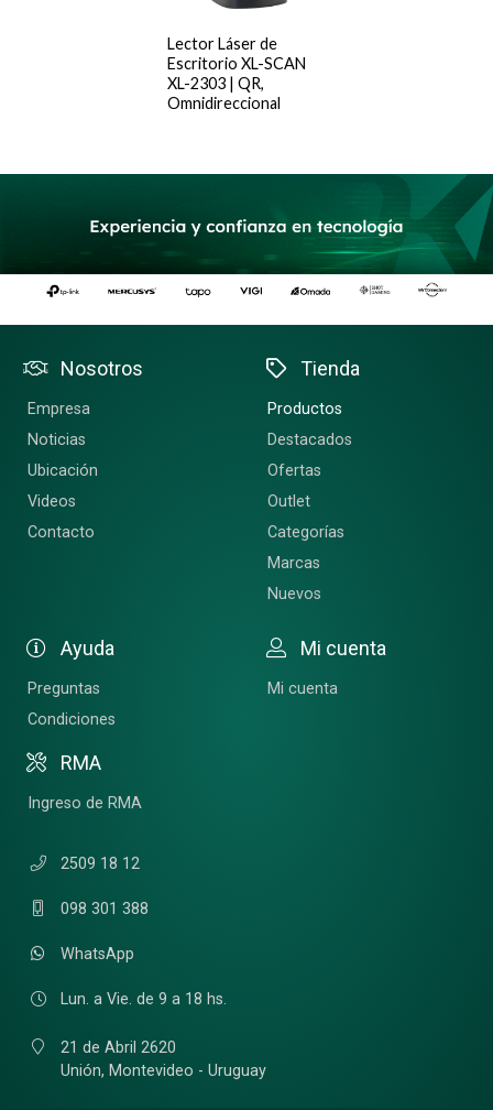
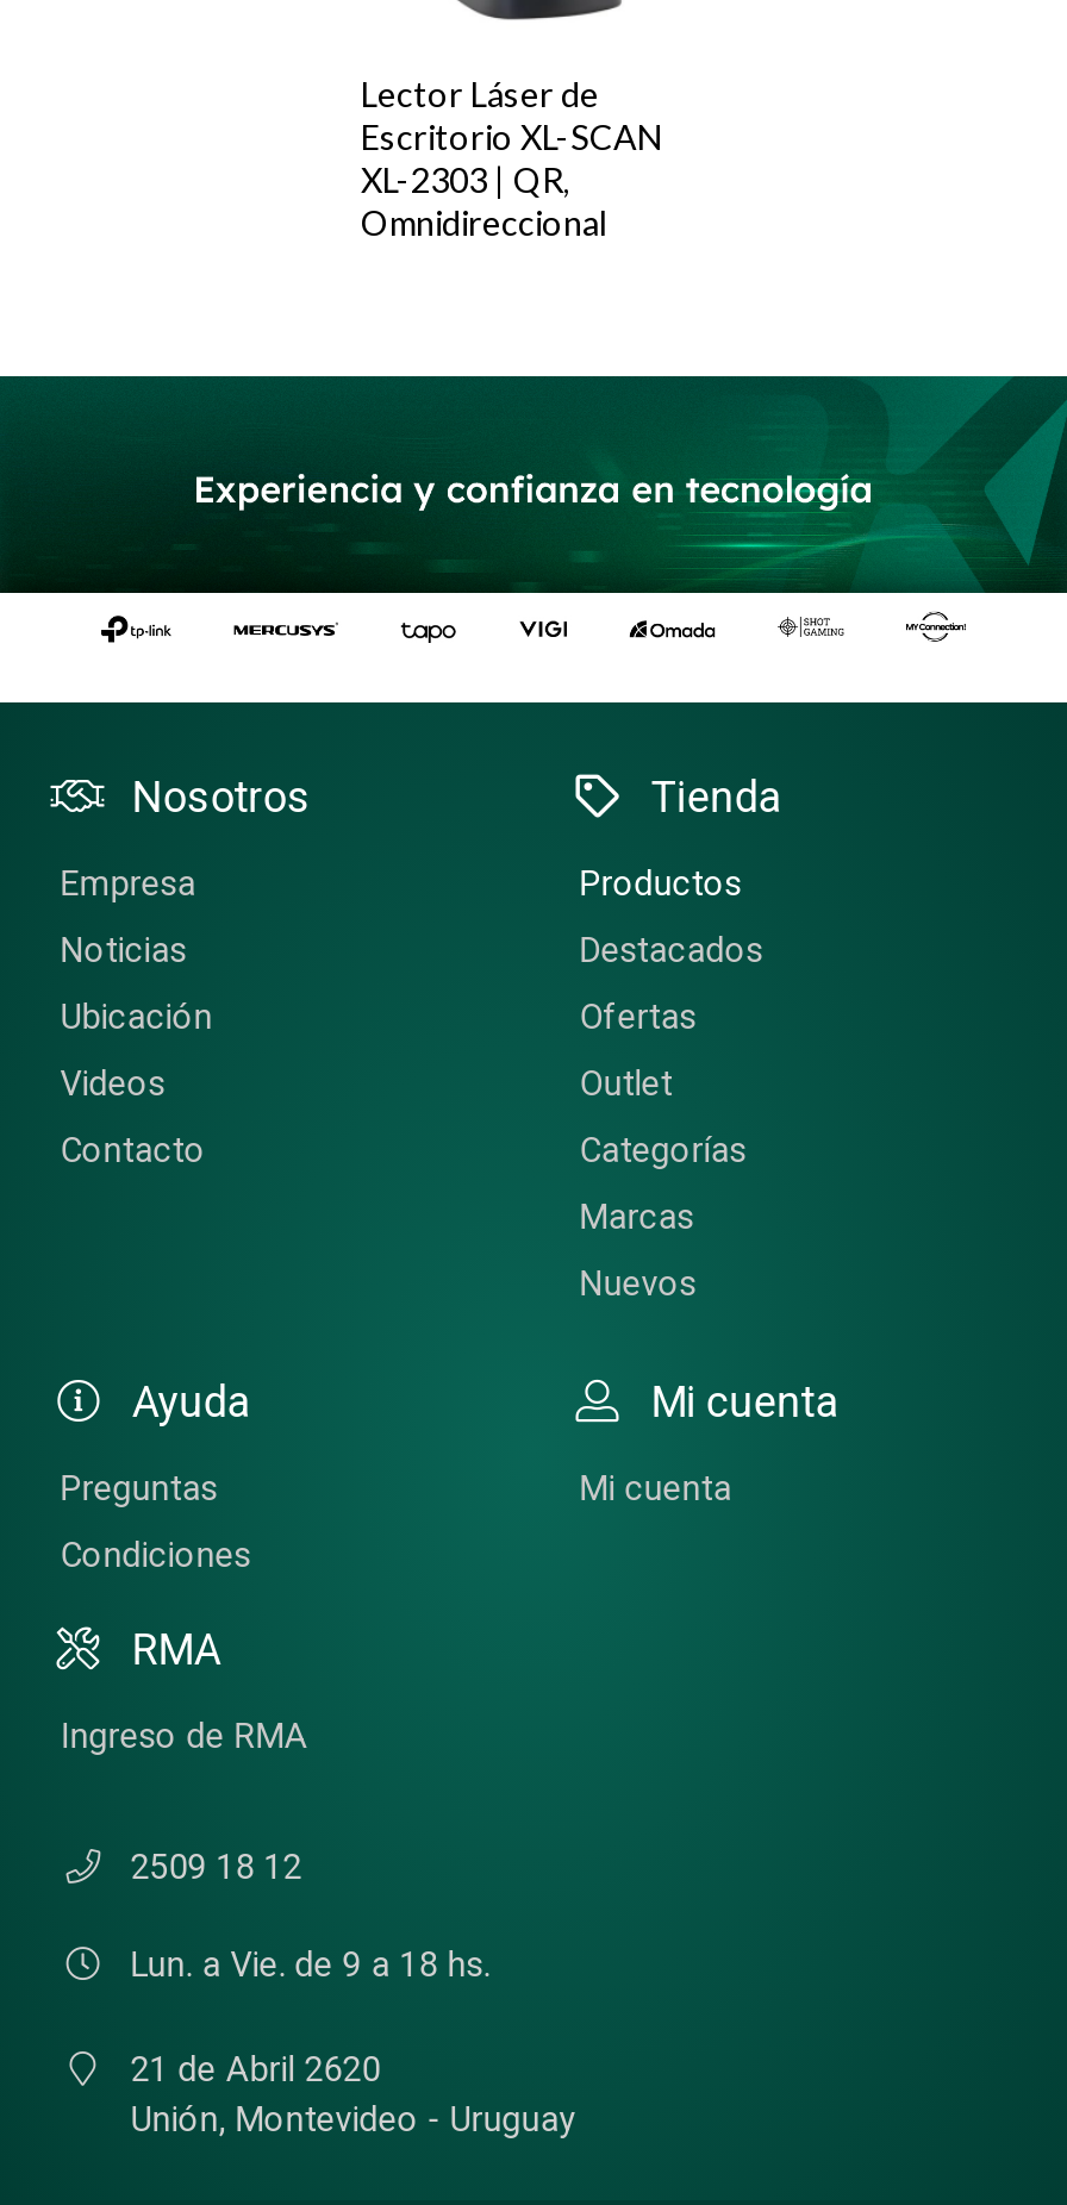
- 098 301 388
- WhatsApp
